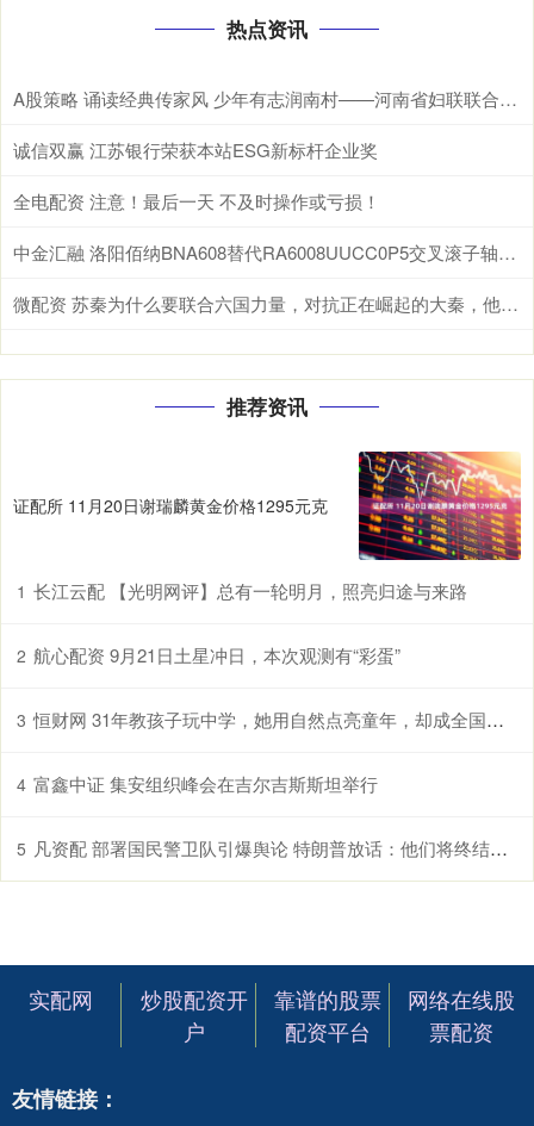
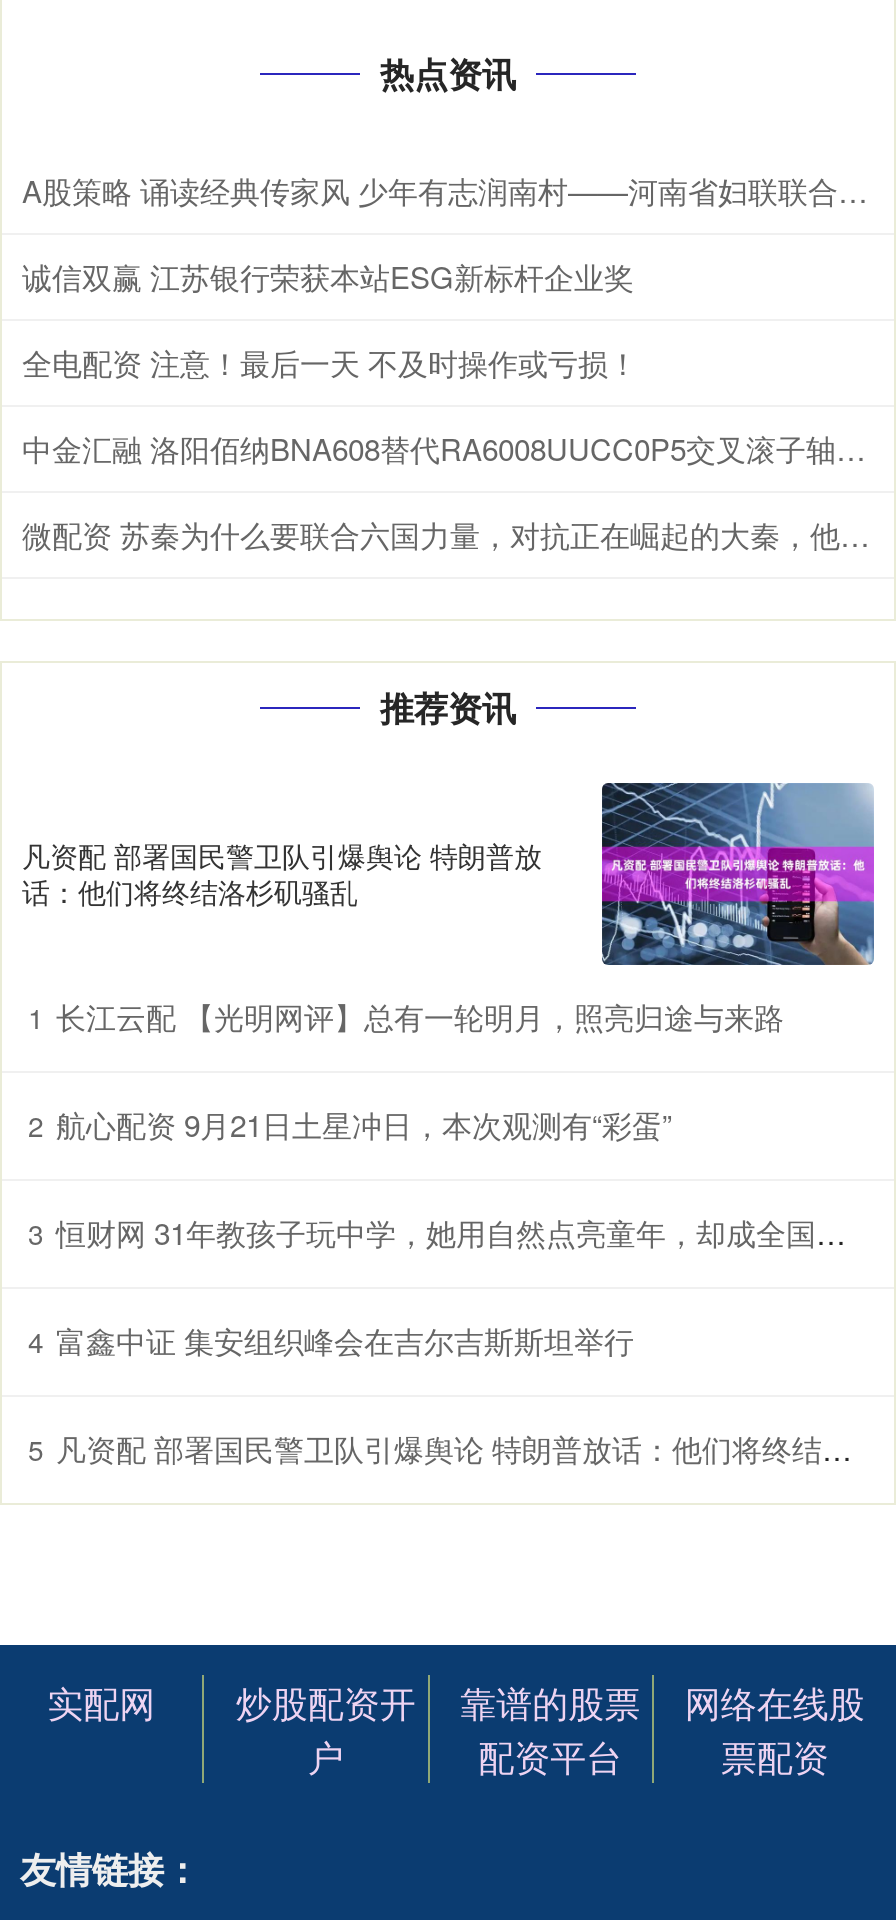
- [image]
- 证配所 11月20日谢瑞麟黄金价格1295元克
+ [image]
+ 凡资配 部署国民警卫队引爆舆论 特朗普放
+ 话：他们将终结洛杉矶骚乱
